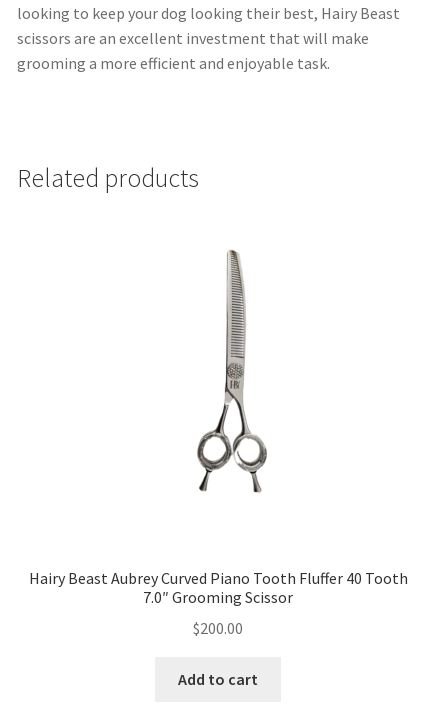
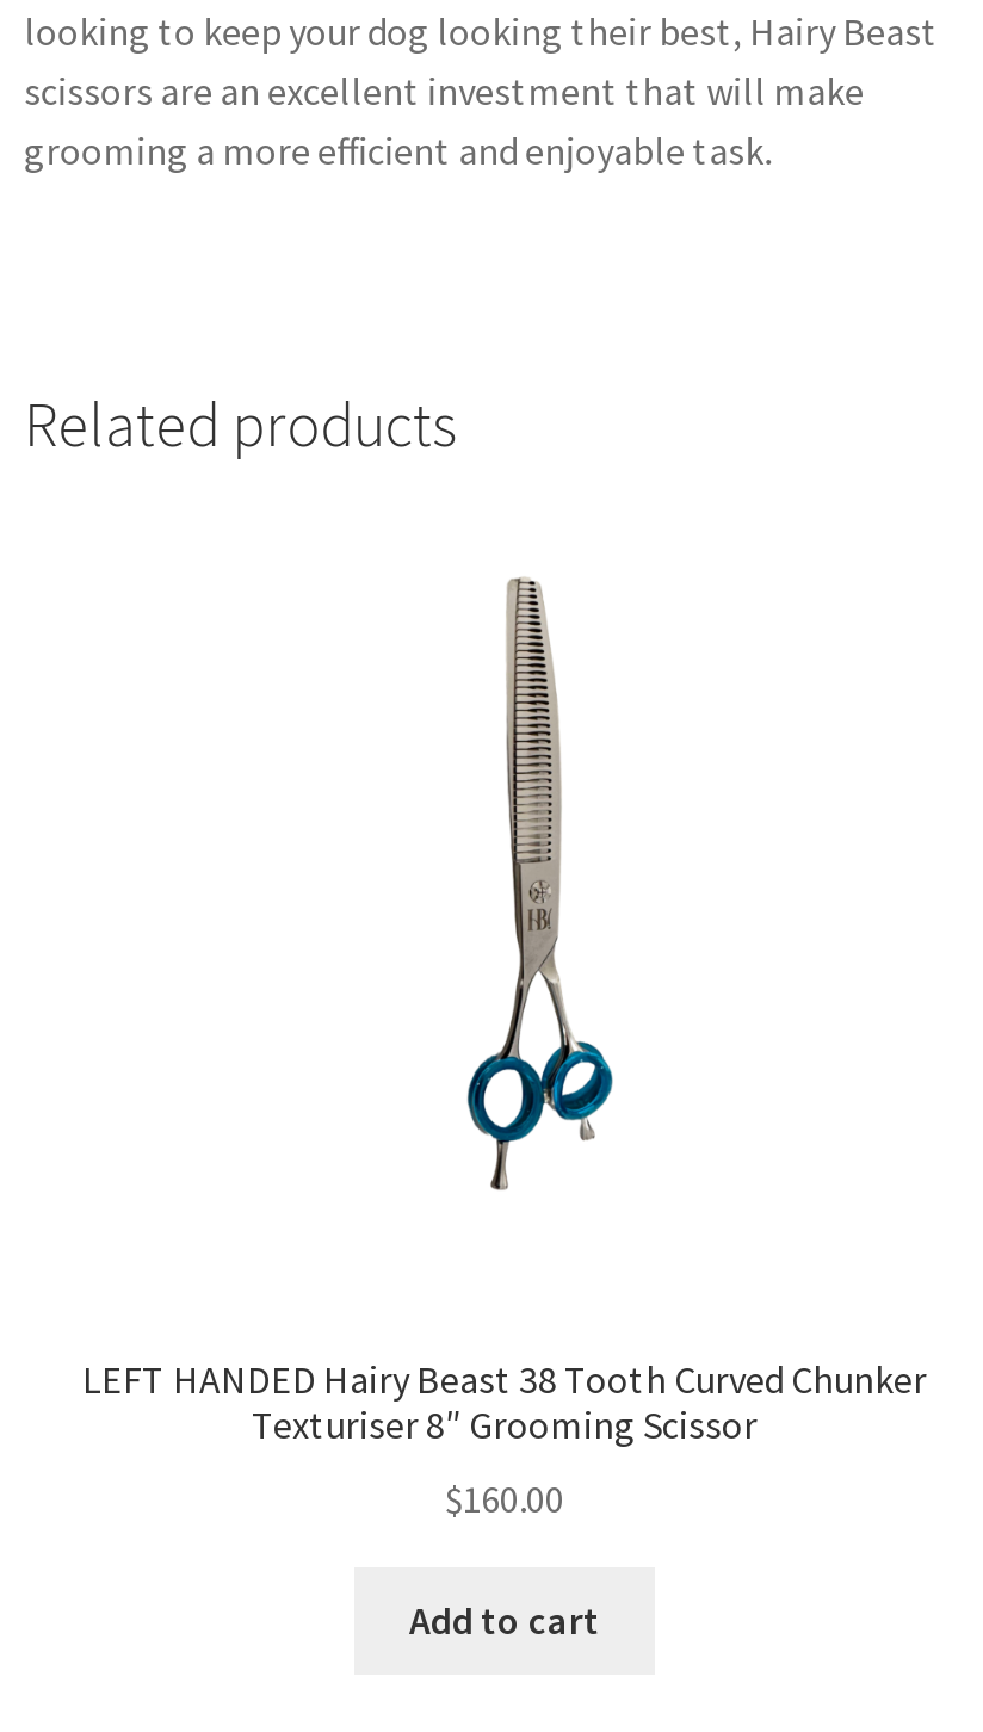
- [image]
+ [image]

- Hairy Beast Aubrey Curved Piano Tooth Fluffer 40 Tooth
- 7.0″ Grooming Scissor
+ LEFT HANDED Hairy Beast 38 Tooth Curved Chunker
+ Texturiser 8″ Grooming Scissor

- $200.00
+ $160.00
